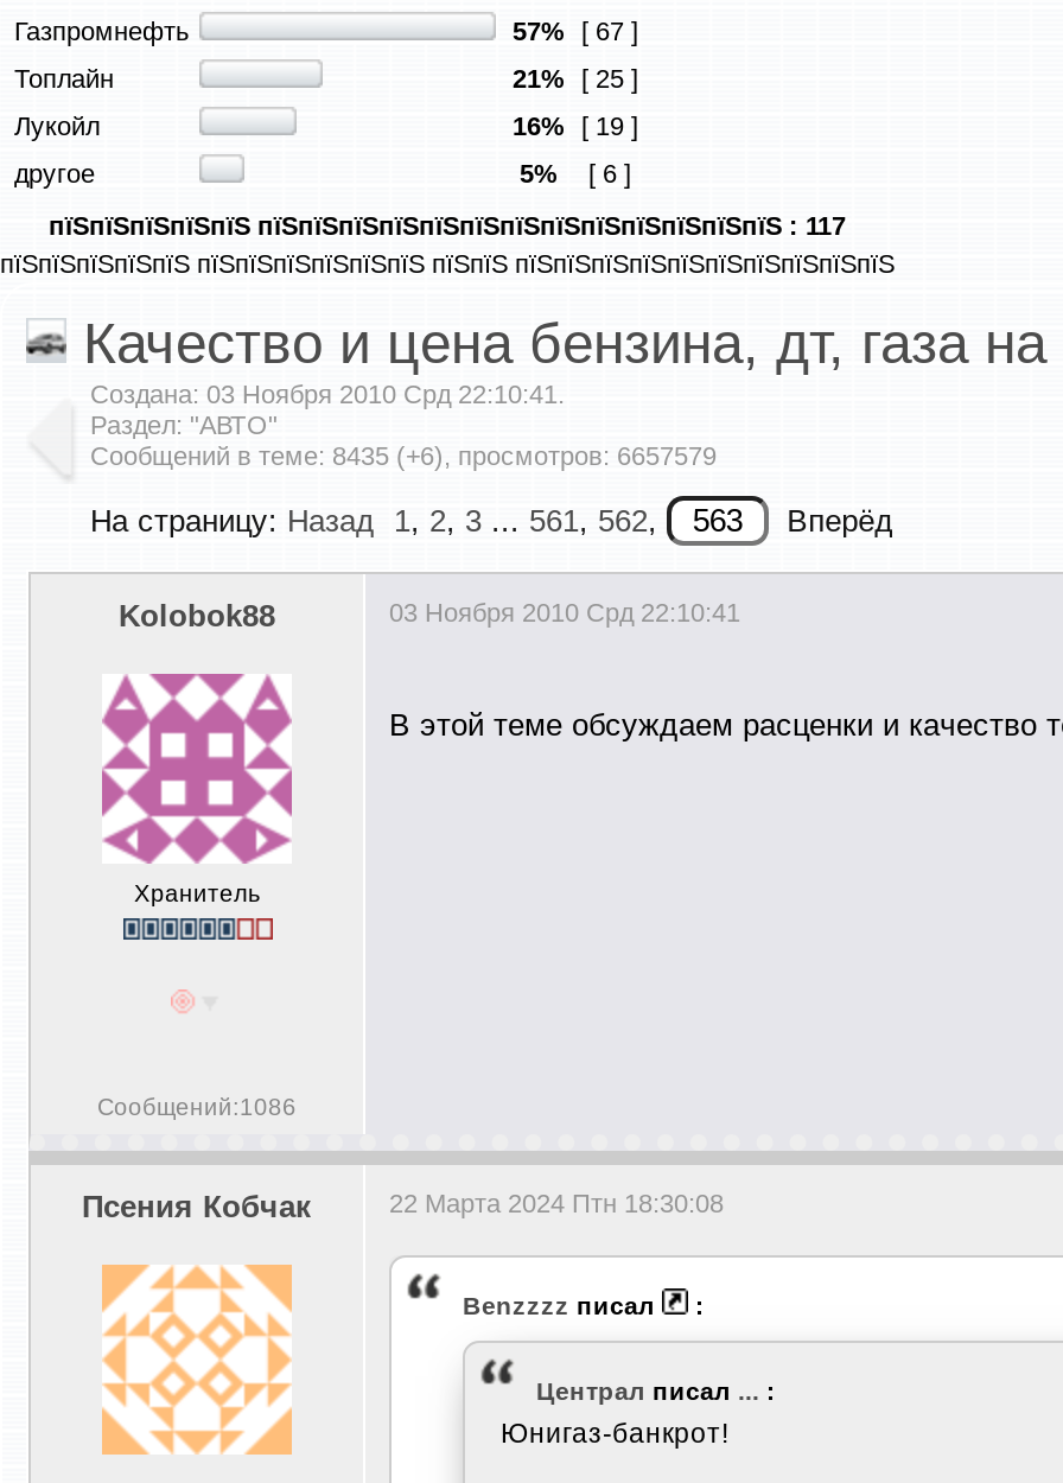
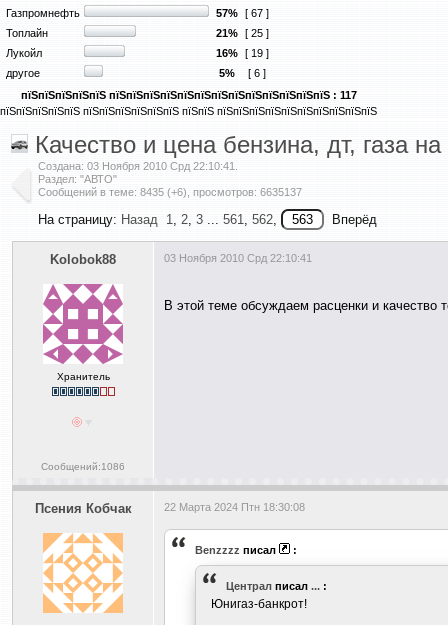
- Сообщений в теме: 8435 (+6), просмотров: 6657579
+ Сообщений в теме: 8435 (+6), просмотров: 6635137
